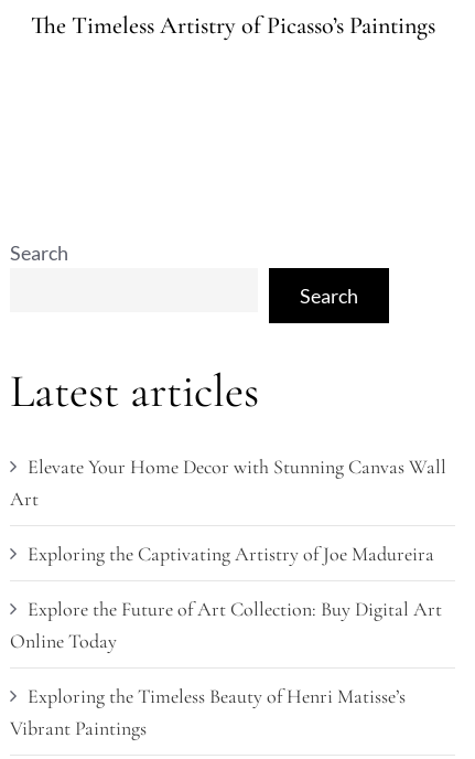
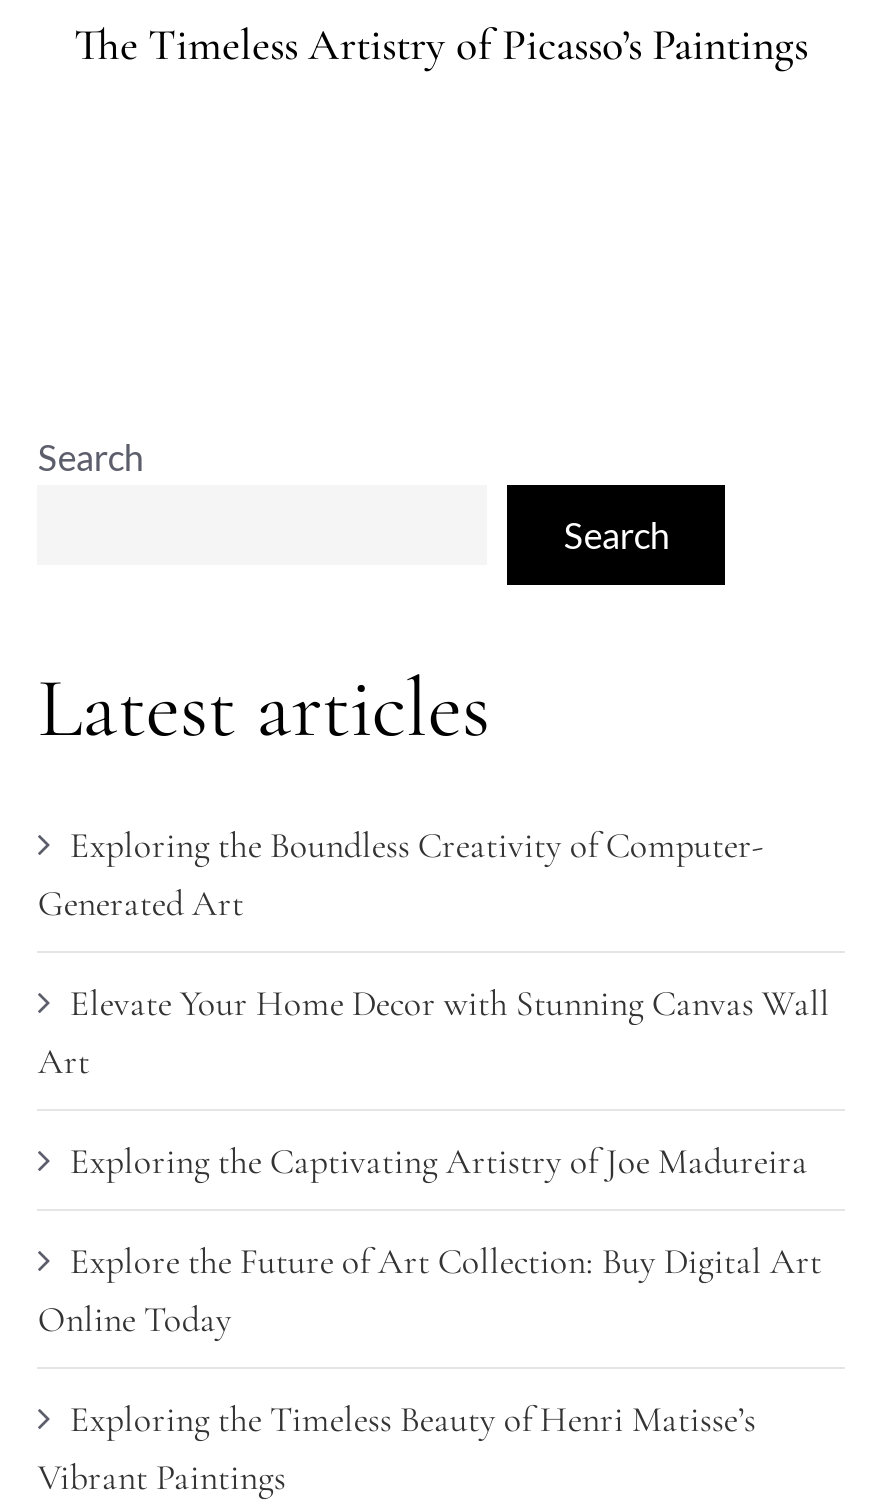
+ Exploring the Boundless Creativity of Computer-
+ Generated Art
